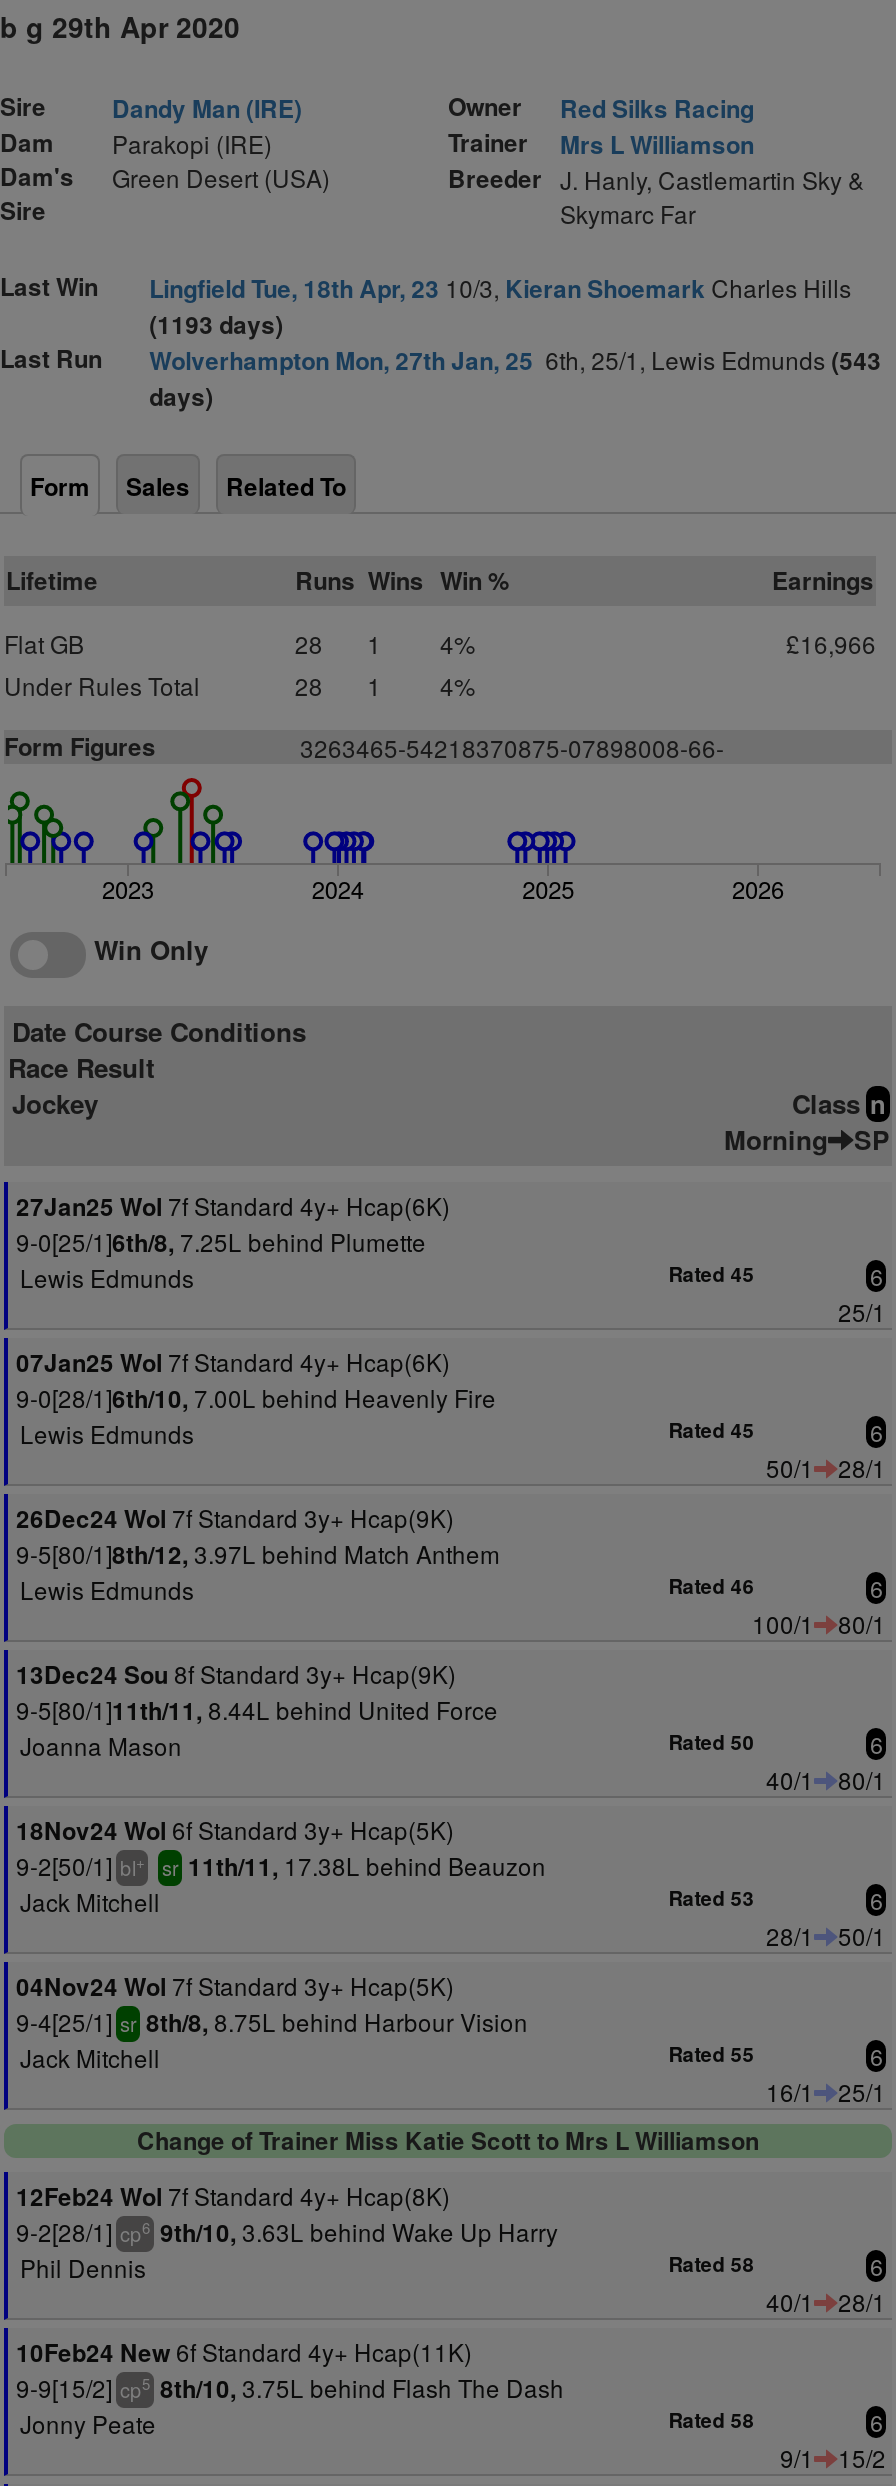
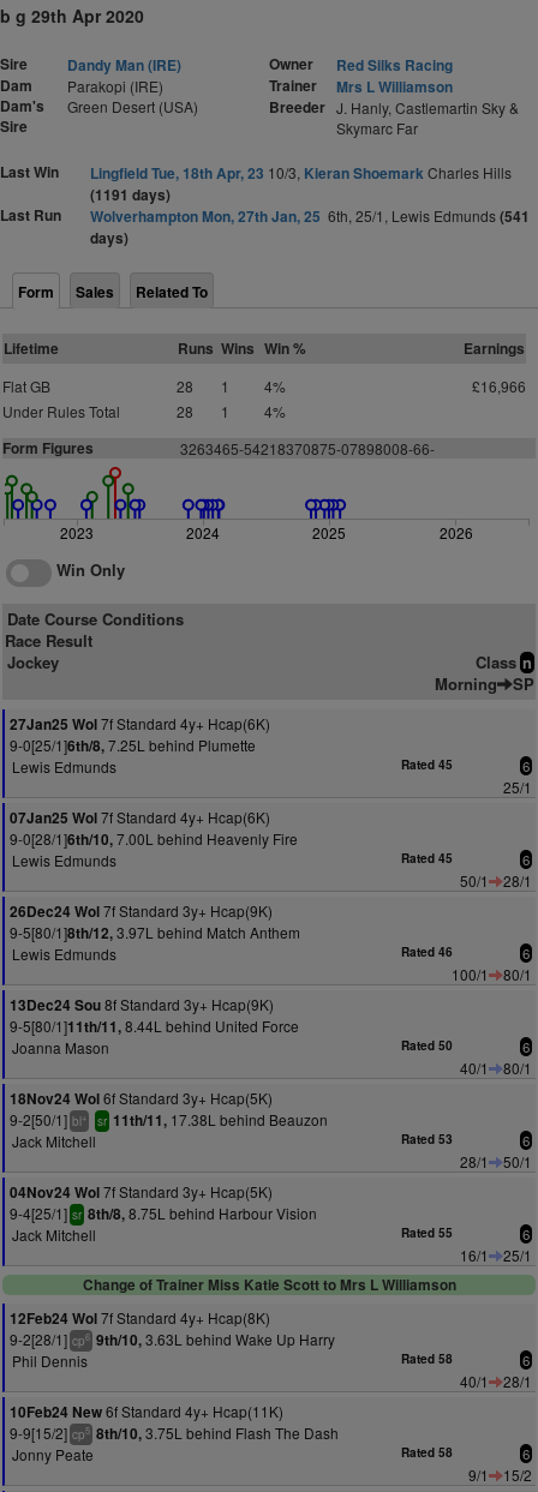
- (1193 days)
+ (1191 days)

- Wolverhampton Mon, 27th Jan, 25 6th, 25/1, Lewis Edmunds (543
+ Wolverhampton Mon, 27th Jan, 25 6th, 25/1, Lewis Edmunds (541
